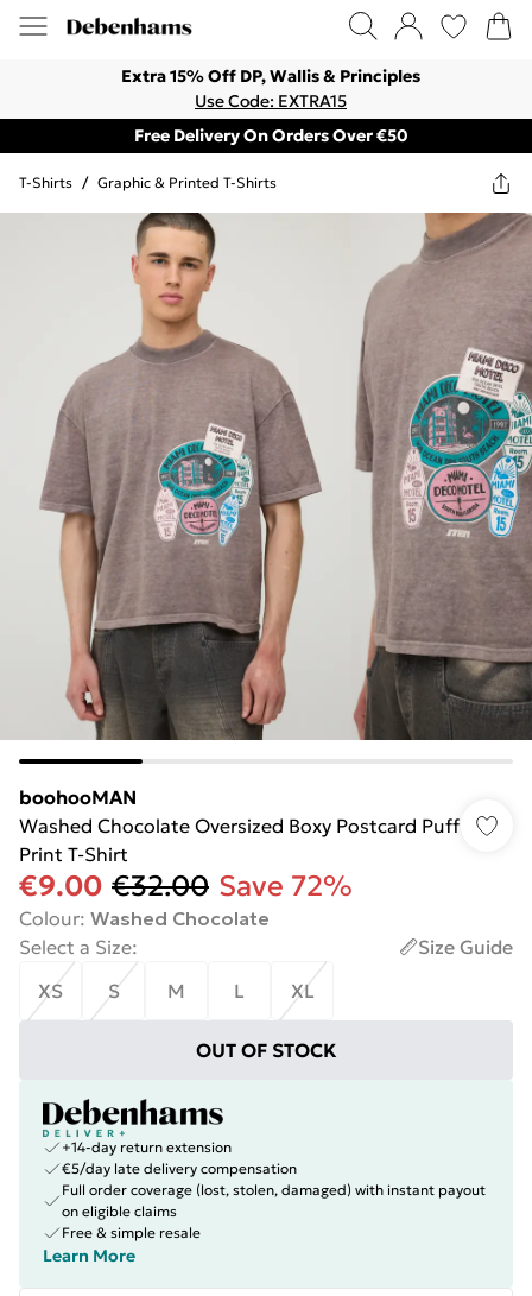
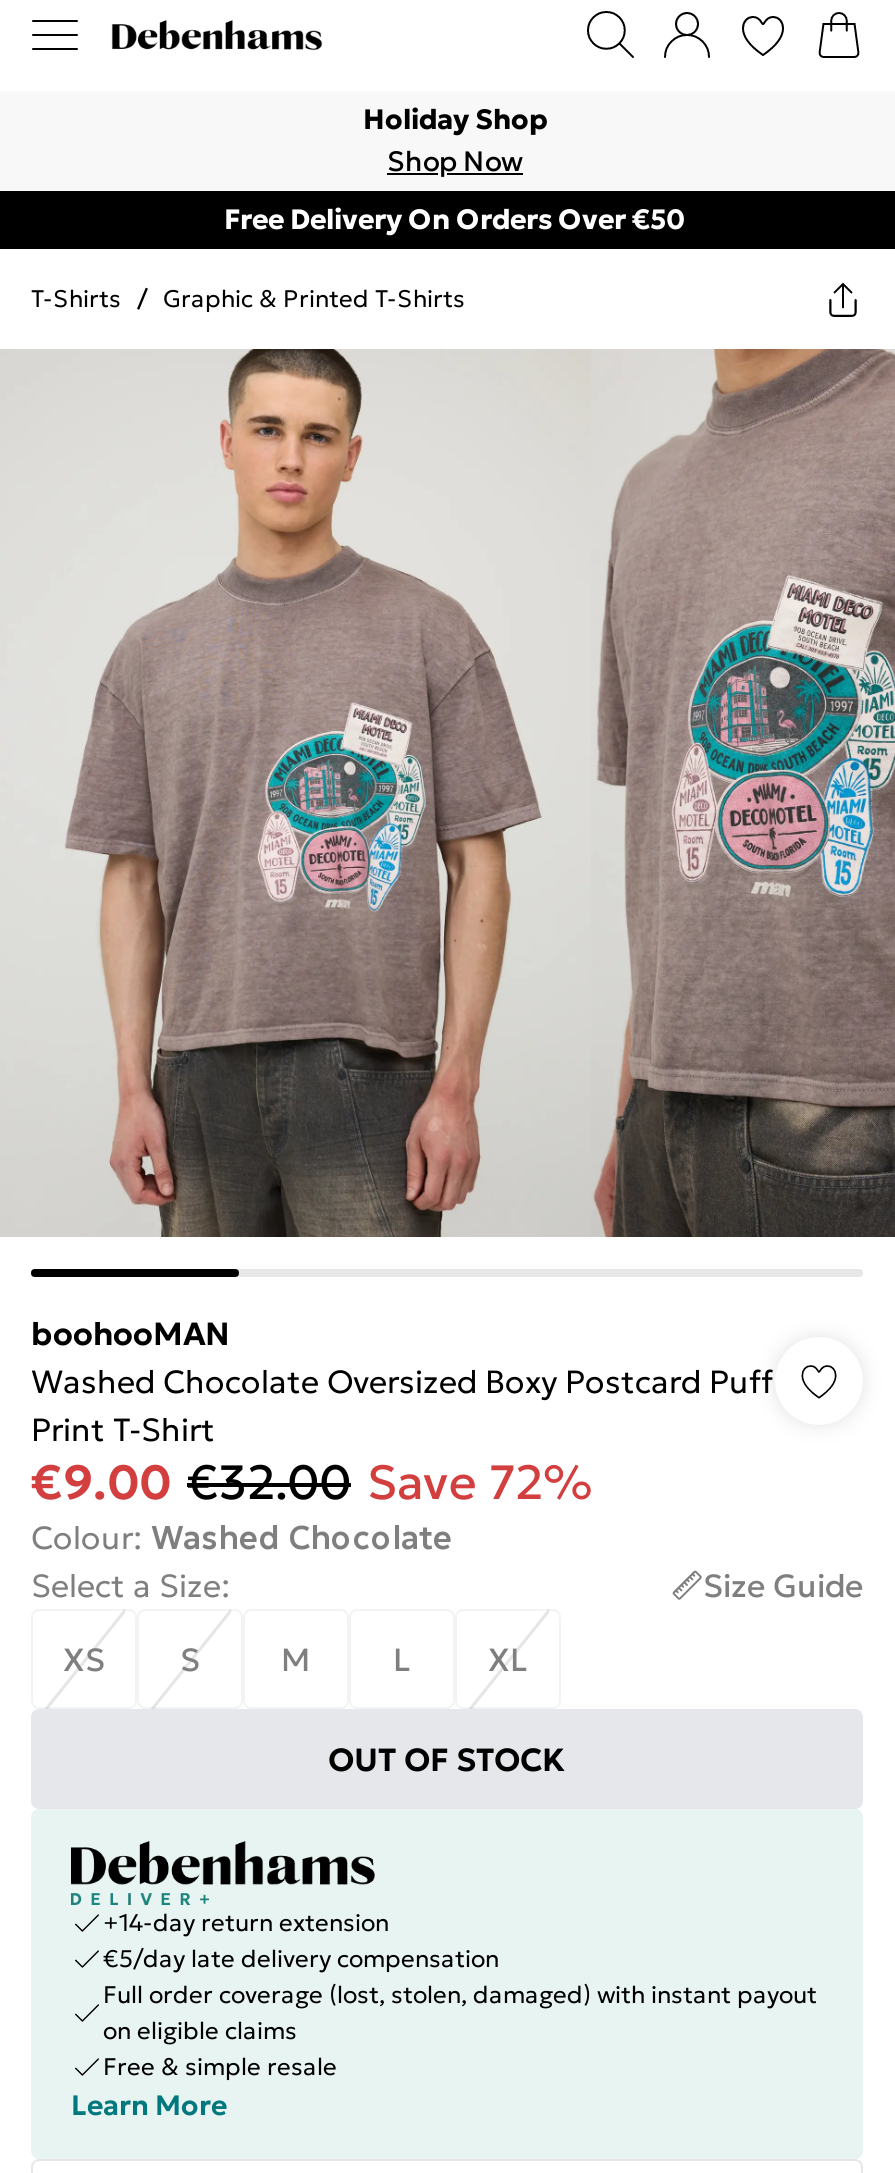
- Extra 15% Off DP, Wallis & Principles
- Use Code: EXTRA15
+ Holiday Shop
+ Shop Now
